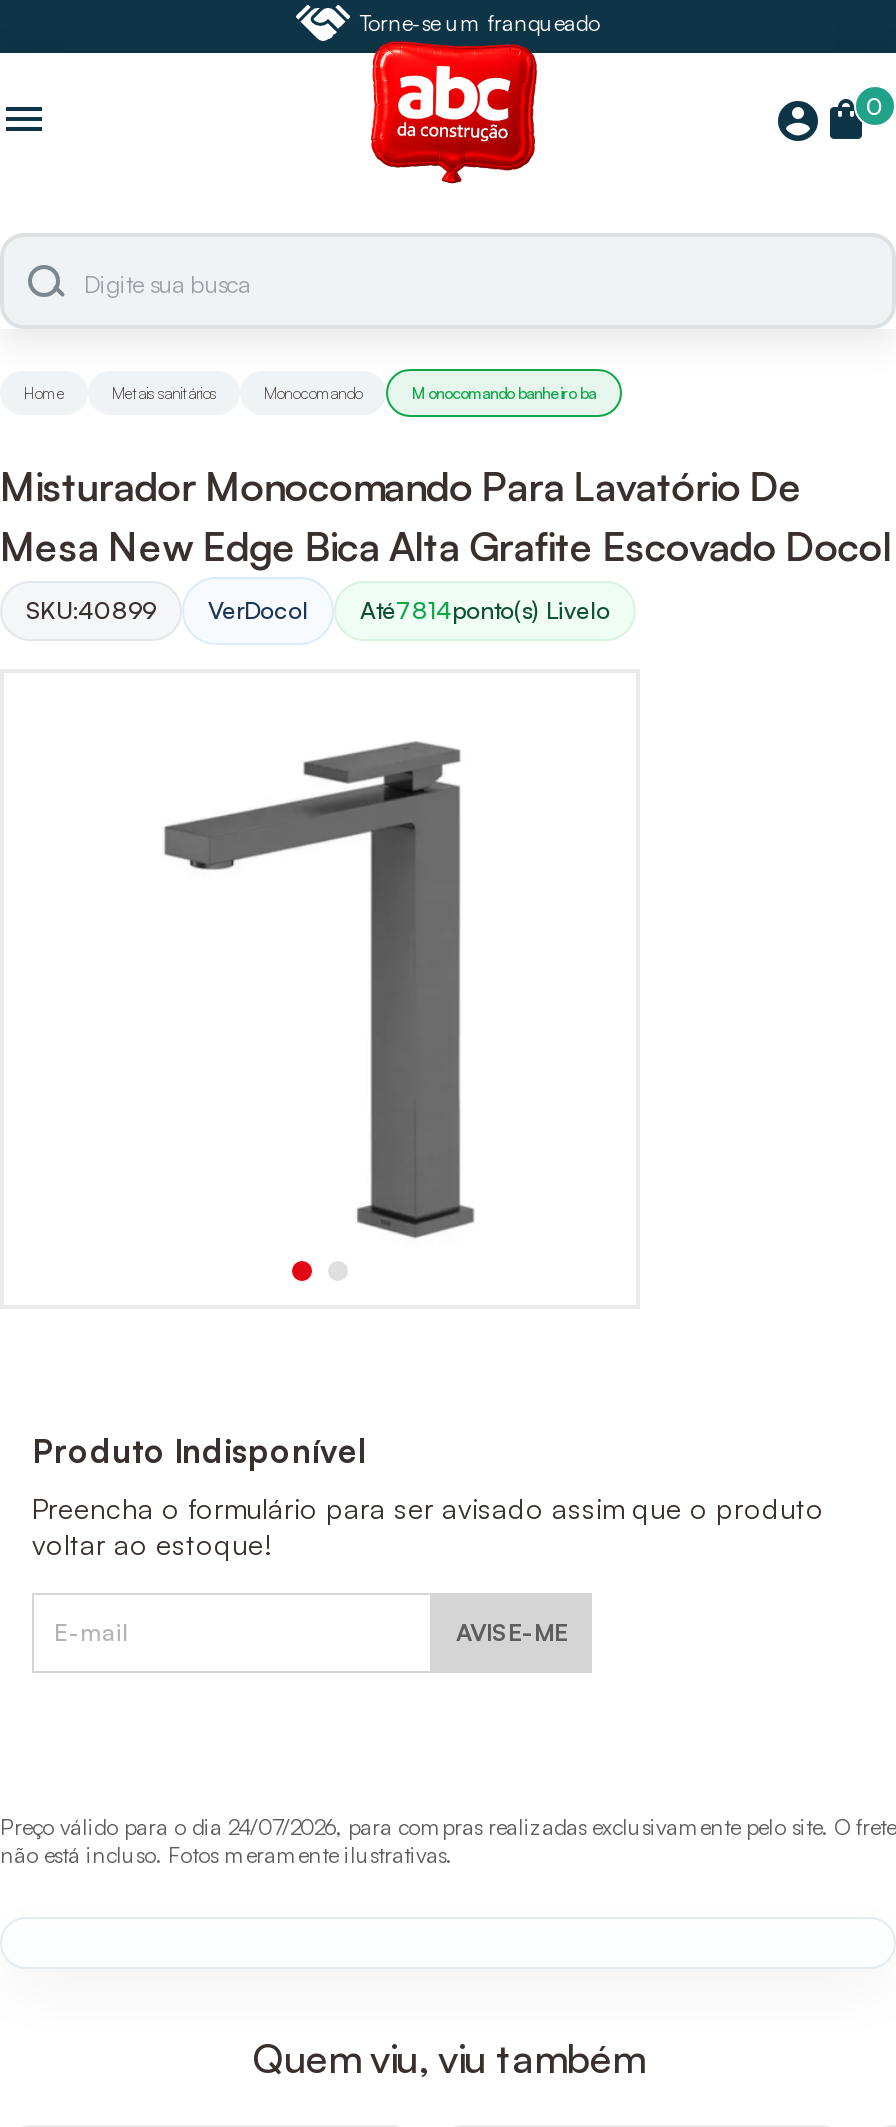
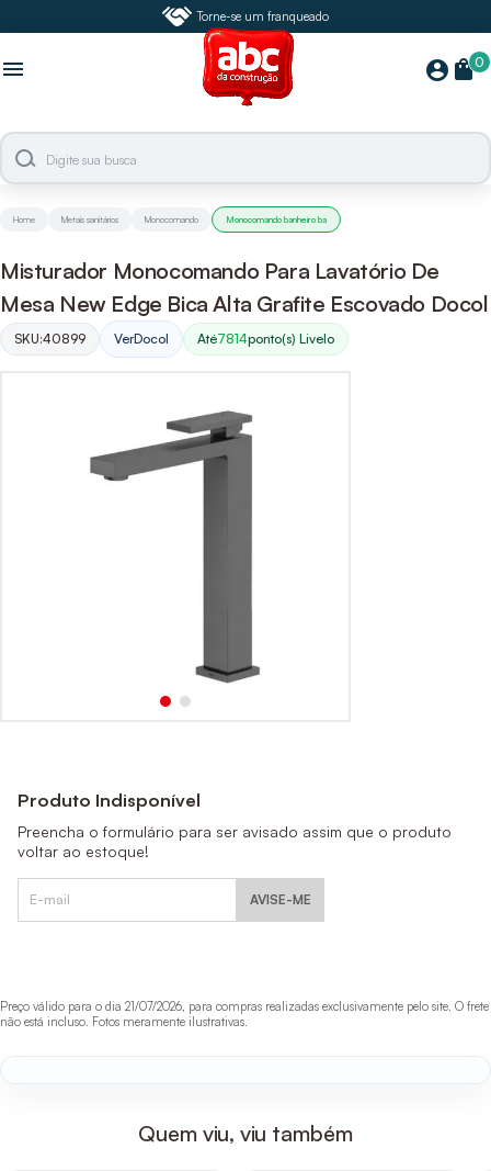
- Preço válido para o dia 24/07/2026, para compras realizadas exclusivamente pelo site. O frete
+ Preço válido para o dia 21/07/2026, para compras realizadas exclusivamente pelo site. O frete
